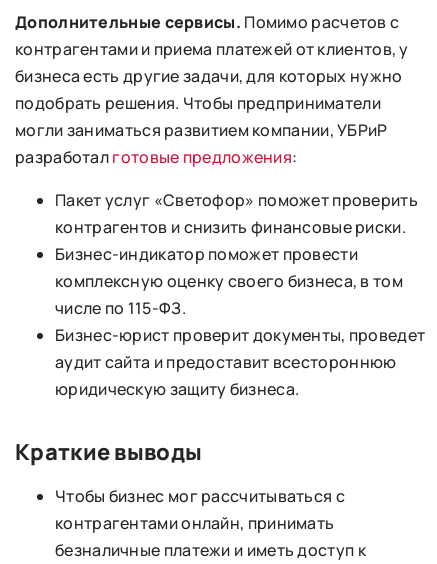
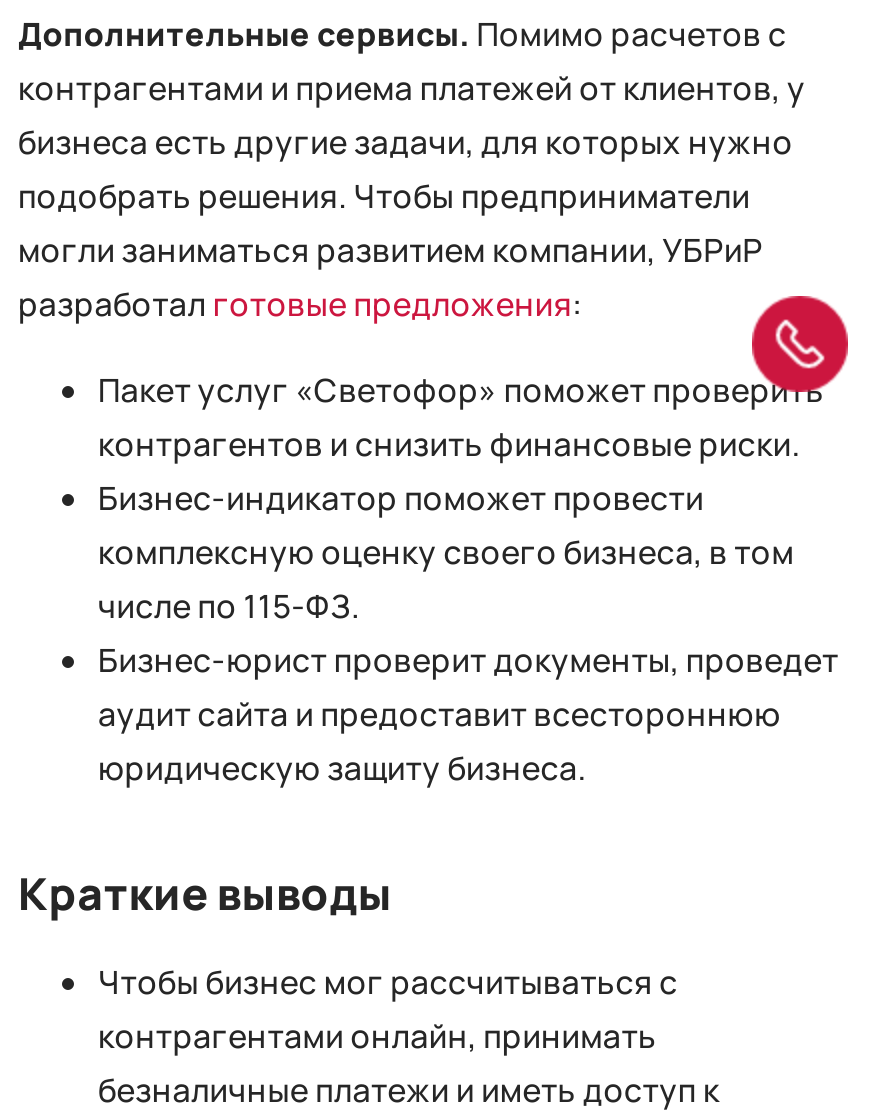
+ [image]
